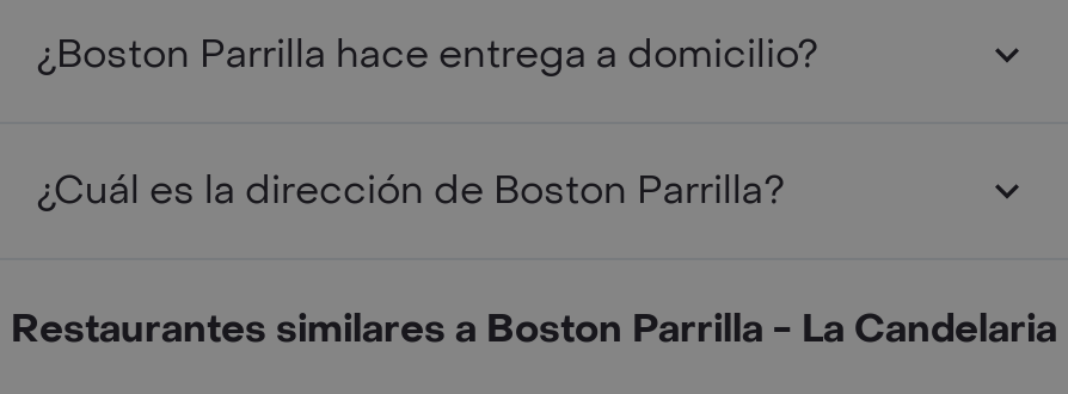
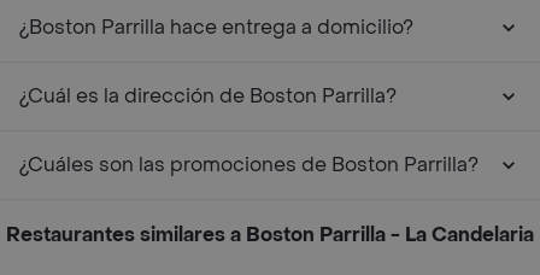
+ ¿Cuáles son las promociones de Boston Parrilla?
